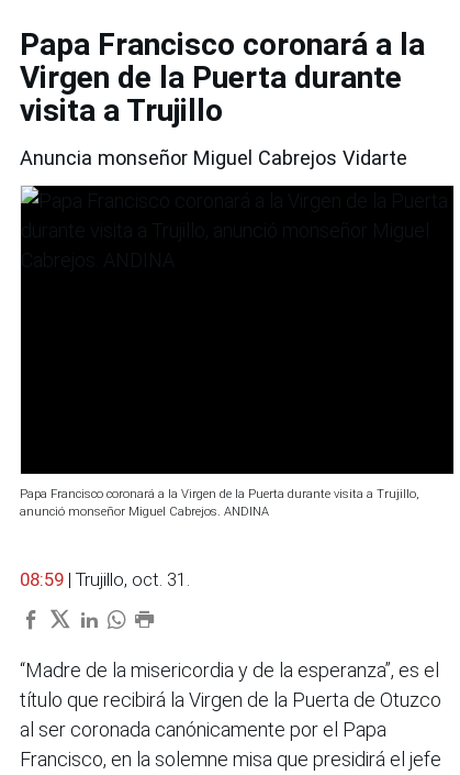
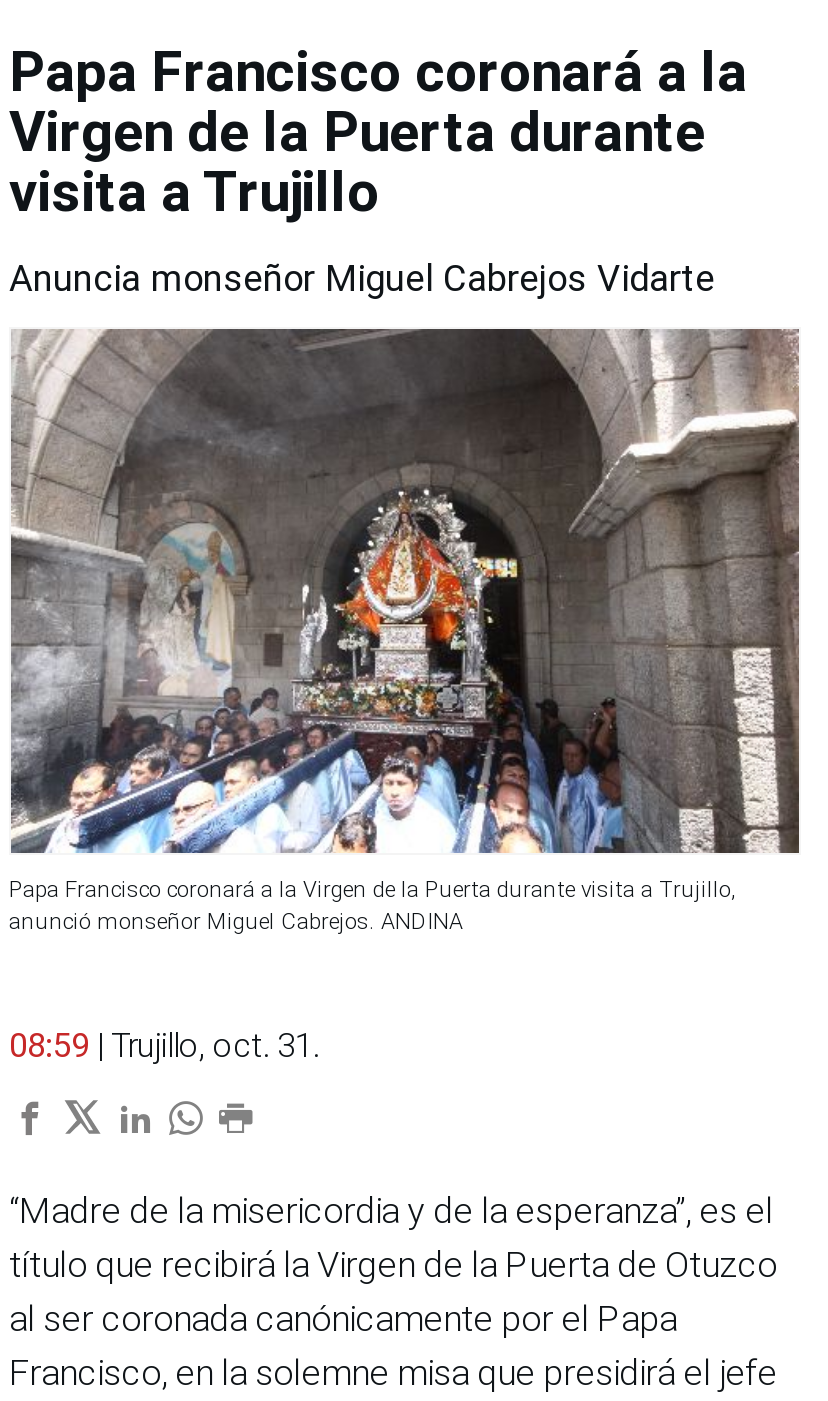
+ [image]
